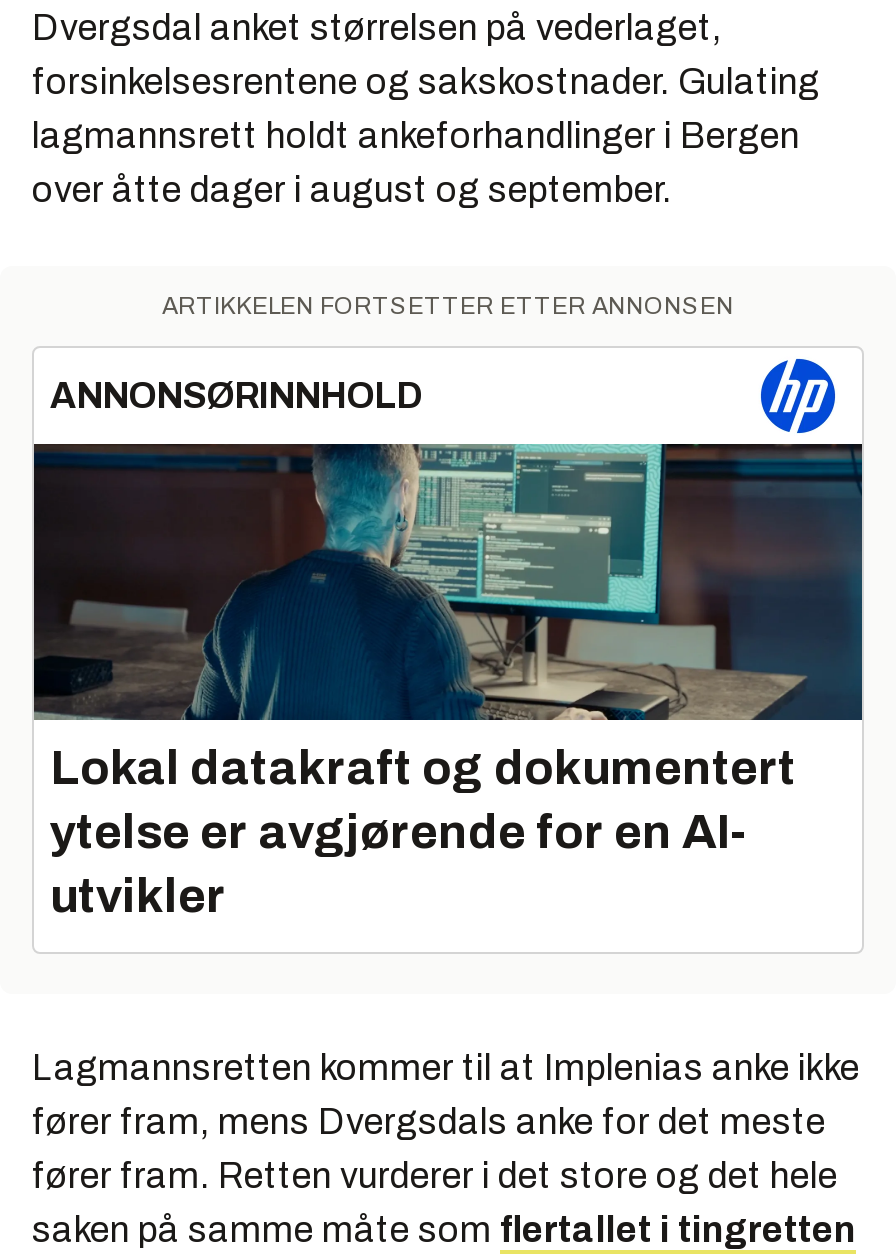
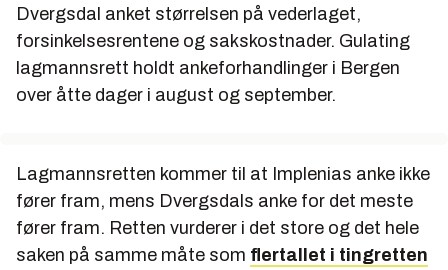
- [image]
- ARTIKKELEN FORTSETTER ETTER ANNONSEN
- ANNONSØRINNHOLD

- Lokal datakraft og dokumentert
- ytelse er avgjørende for en AI-
- utvikler
